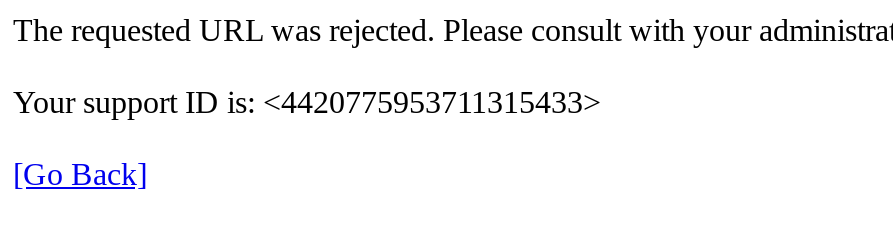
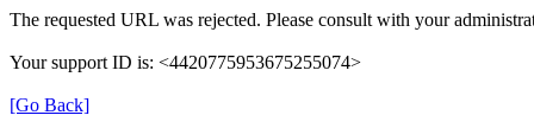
- Your support ID is: <4420775953711315433>
+ Your support ID is: <4420775953675255074>
